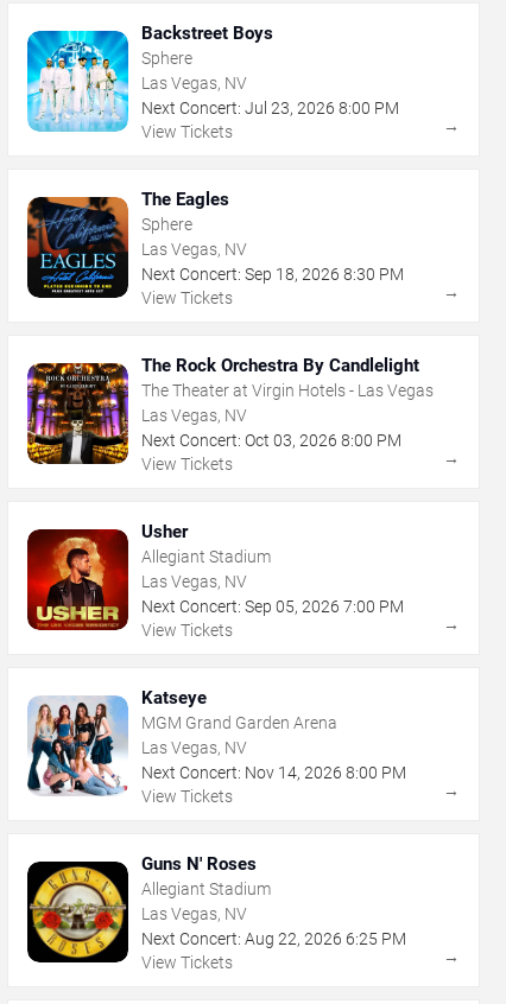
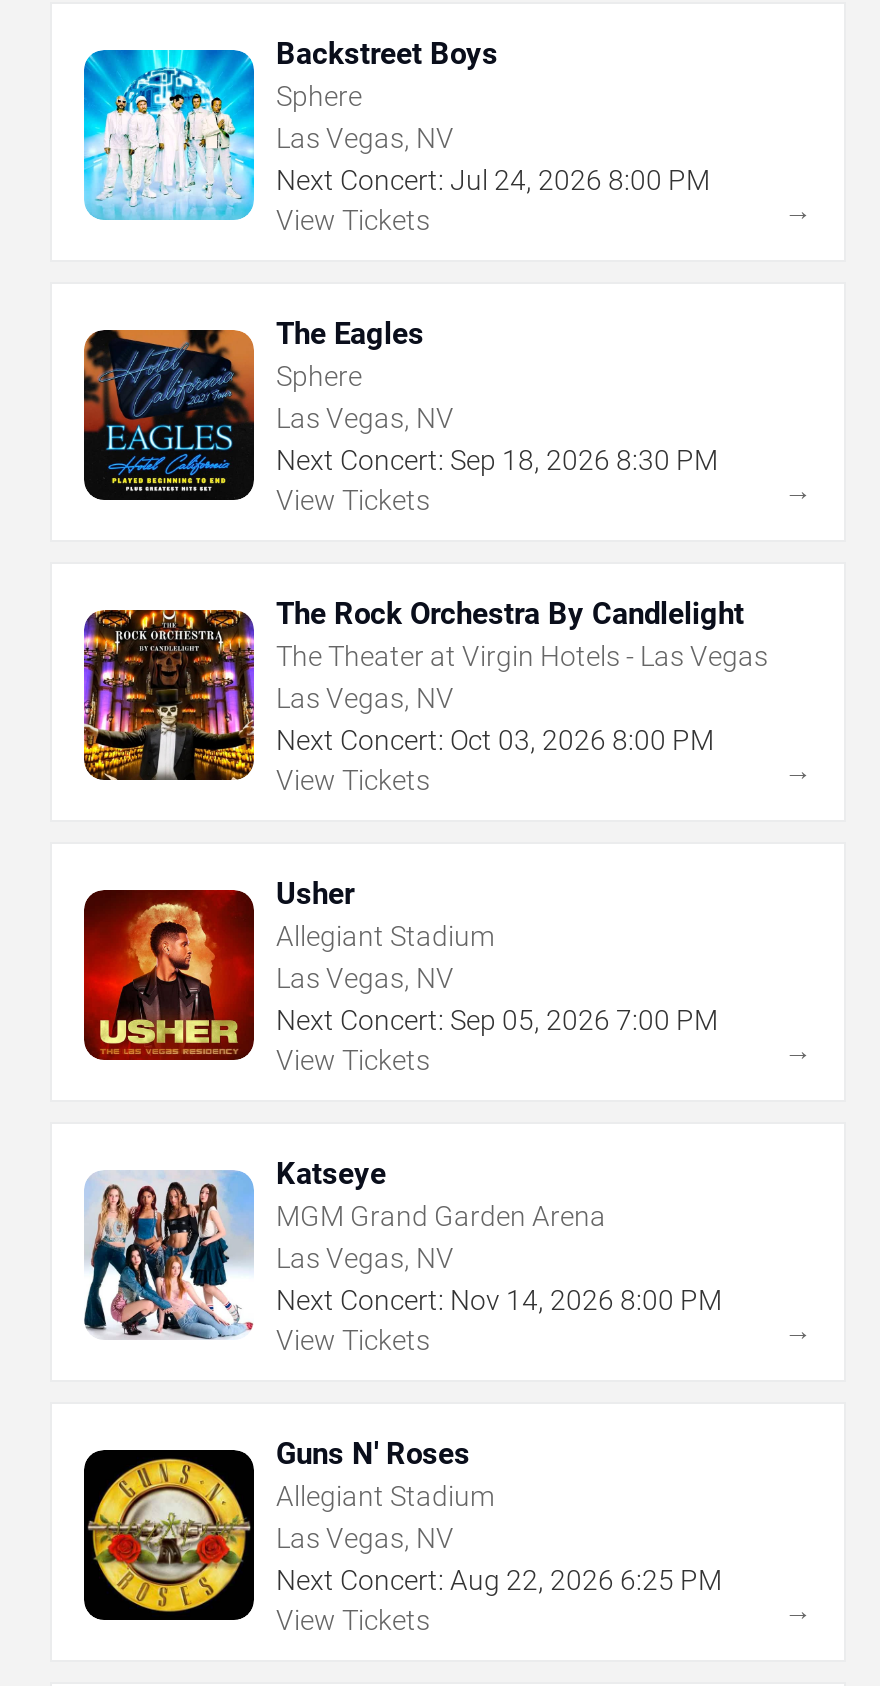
- Next Concert: Jul 23, 2026 8:00 PM
+ Next Concert: Jul 24, 2026 8:00 PM
